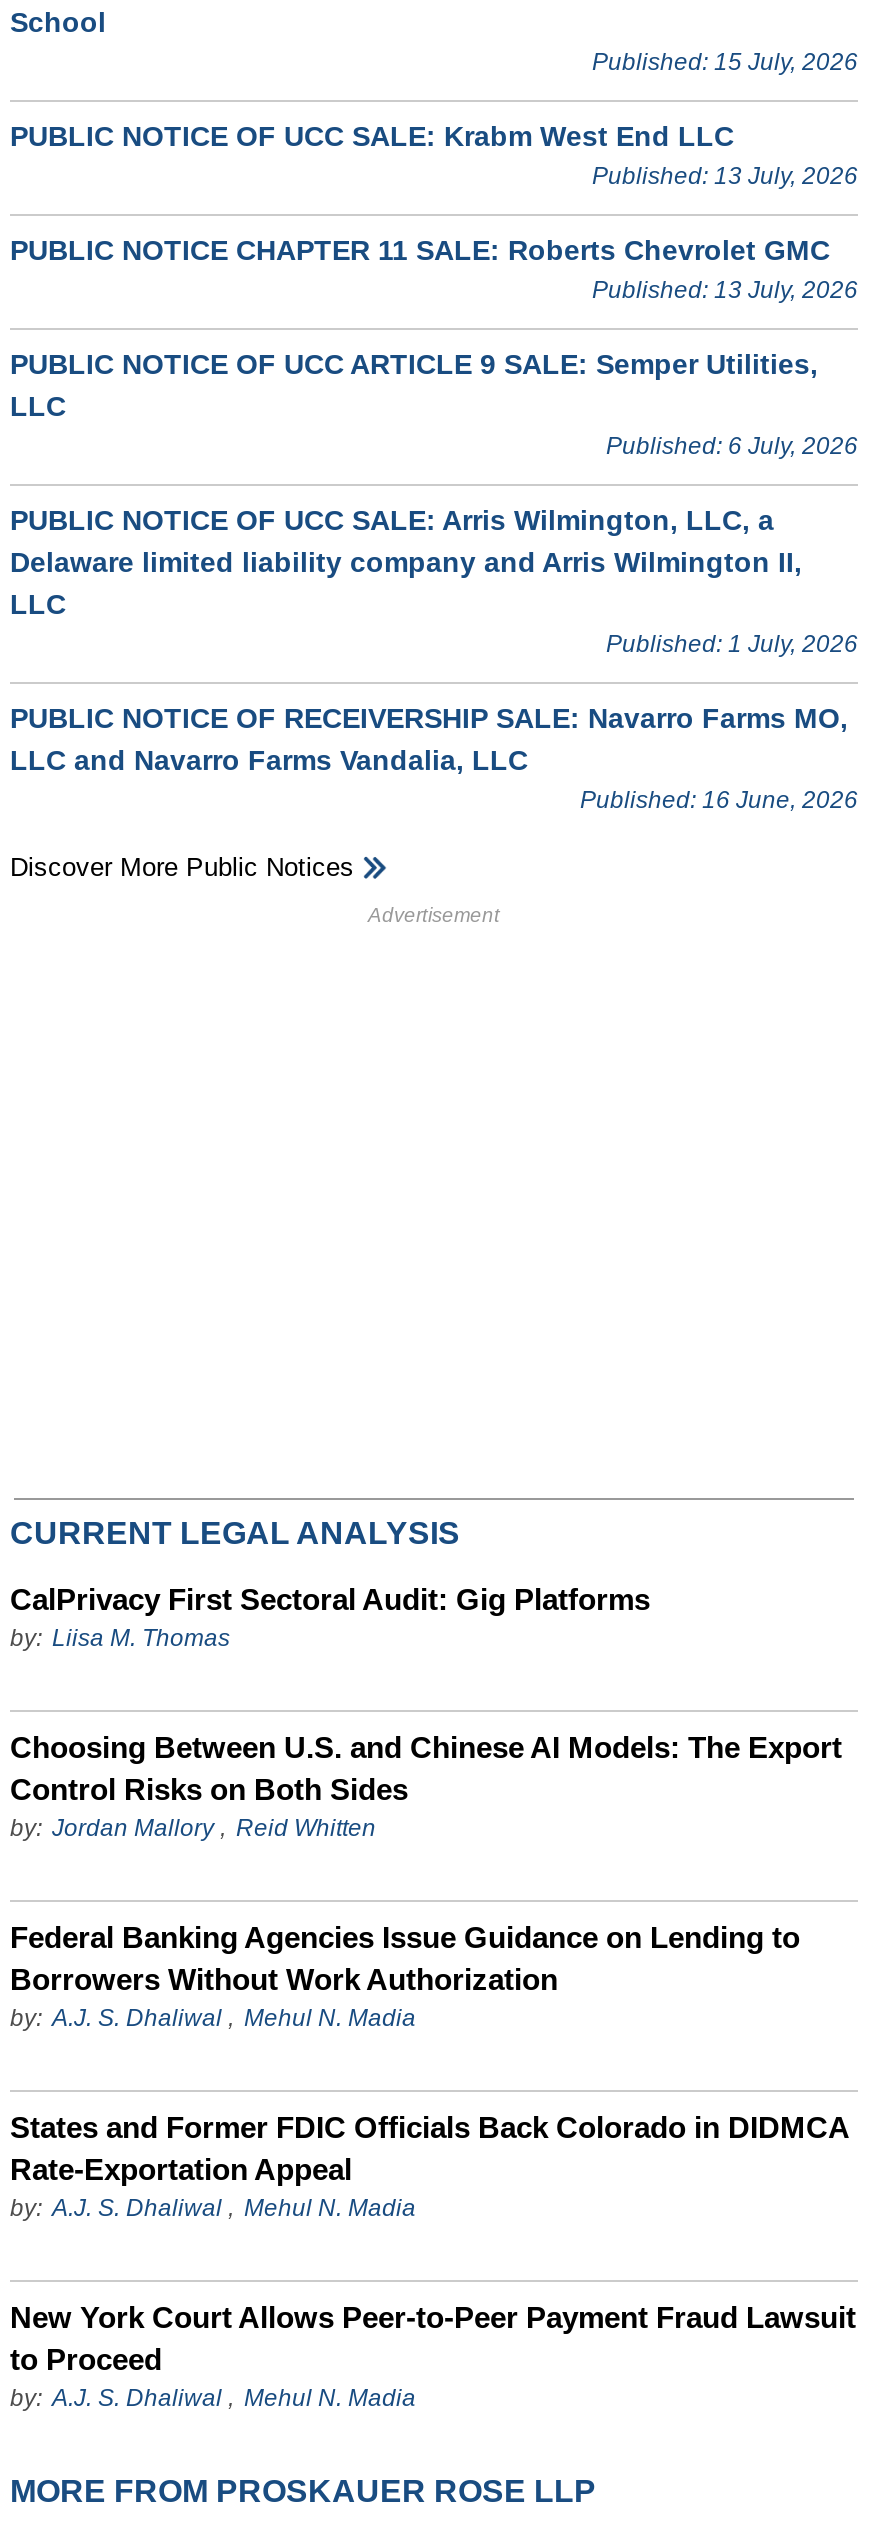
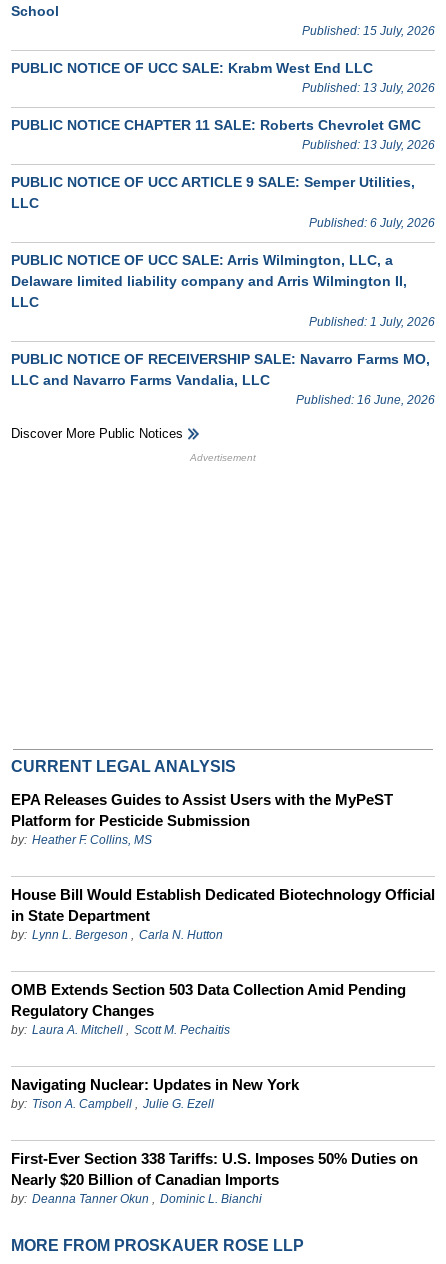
- CalPrivacy First Sectoral Audit: Gig Platforms
- by: Liisa M. Thomas
+ EPA Releases Guides to Assist Users with the MyPeST
+ Platform for Pesticide Submission
+ by: Heather F. Collins, MS

- Choosing Between U.S. and Chinese AI Models: The Export
- Control Risks on Both Sides
- by: Jordan Mallory, Reid Whitten
+ House Bill Would Establish Dedicated Biotechnology Official
+ in State Department
+ by: Lynn L. Bergeson, Carla N. Hutton

- Federal Banking Agencies Issue Guidance on Lending to
- Borrowers Without Work Authorization
- by: A.J. S. Dhaliwal, Mehul N. Madia
+ OMB Extends Section 503 Data Collection Amid Pending
+ Regulatory Changes
+ by: Laura A. Mitchell, Scott M. Pechaitis

- States and Former FDIC Officials Back Colorado in DIDMCA
- Rate-Exportation Appeal
- by: A.J. S. Dhaliwal, Mehul N. Madia
+ Navigating Nuclear: Updates in New York
+ by: Tison A. Campbell, Julie G. Ezell

- New York Court Allows Peer-to-Peer Payment Fraud Lawsuit
- to Proceed
- by: A.J. S. Dhaliwal, Mehul N. Madia
+ First-Ever Section 338 Tariffs: U.S. Imposes 50% Duties on
+ Nearly $20 Billion of Canadian Imports
+ by: Deanna Tanner Okun, Dominic L. Bianchi
